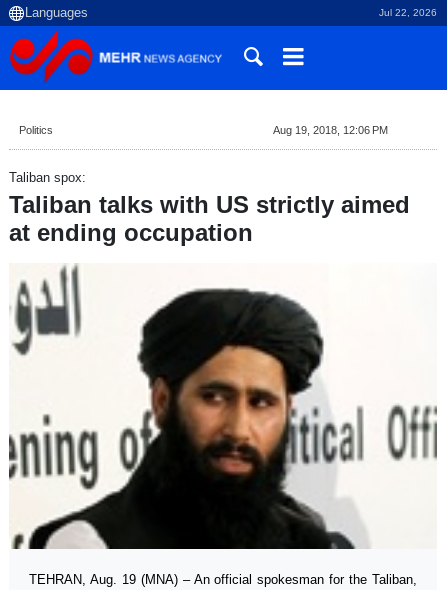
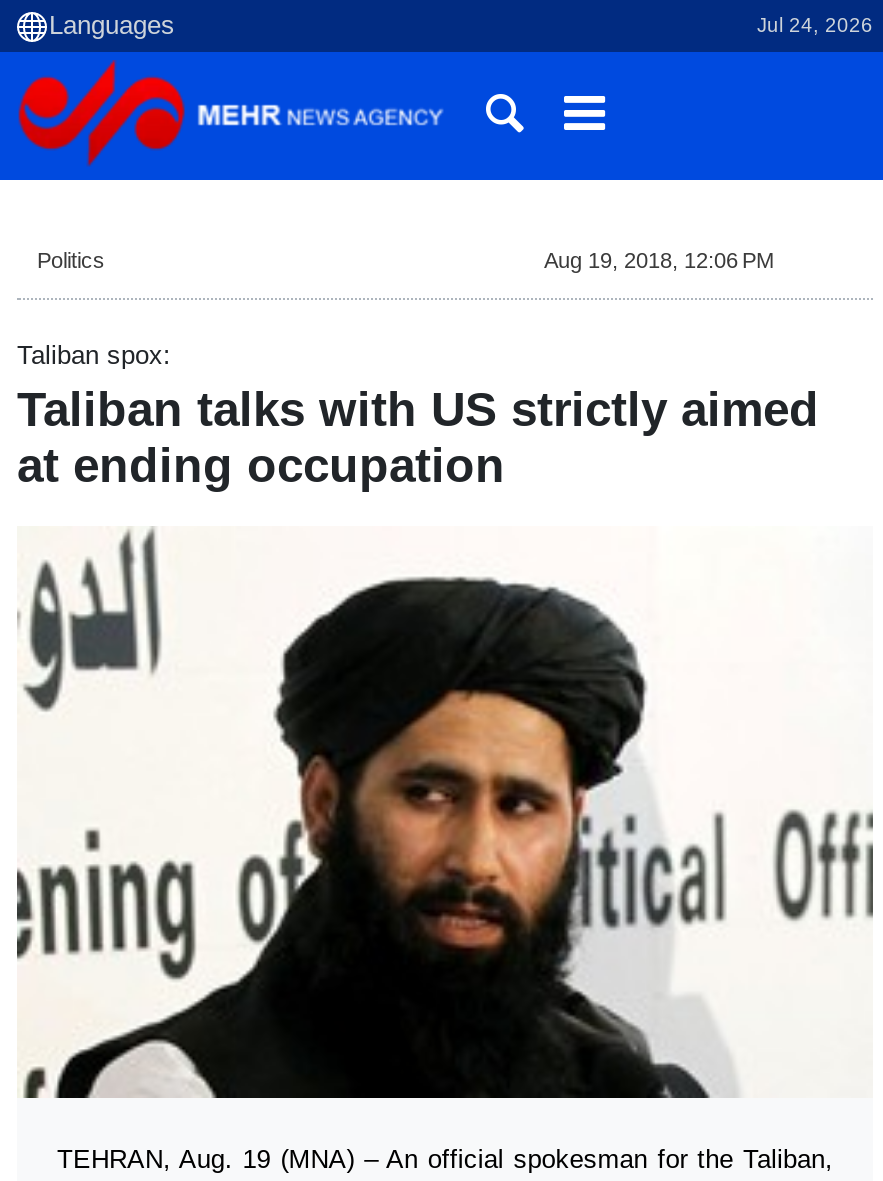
- Jul 22, 2026
+ Jul 24, 2026
